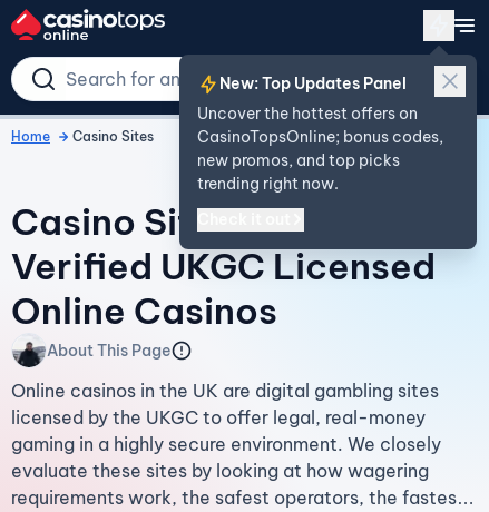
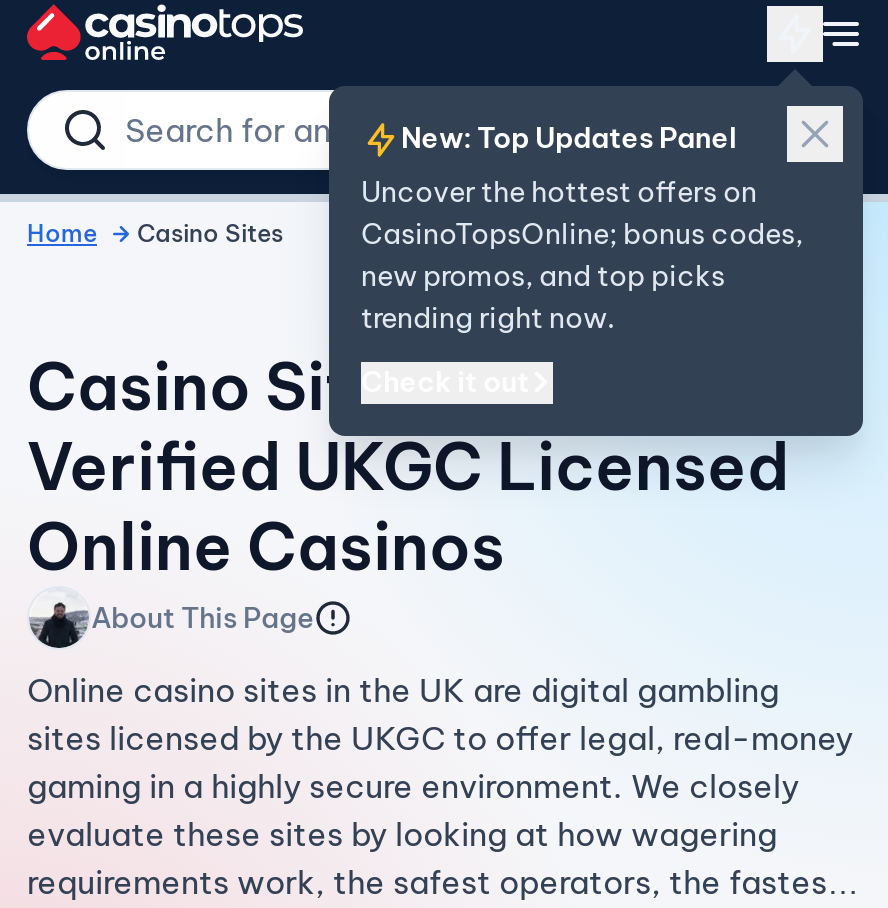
- Online casinos in the UK are digital gambling sites
- licensed by the UKGC to offer legal, real-money
+ Online casino sites in the UK are digital gambling
+ sites licensed by the UKGC to offer legal, real-money
